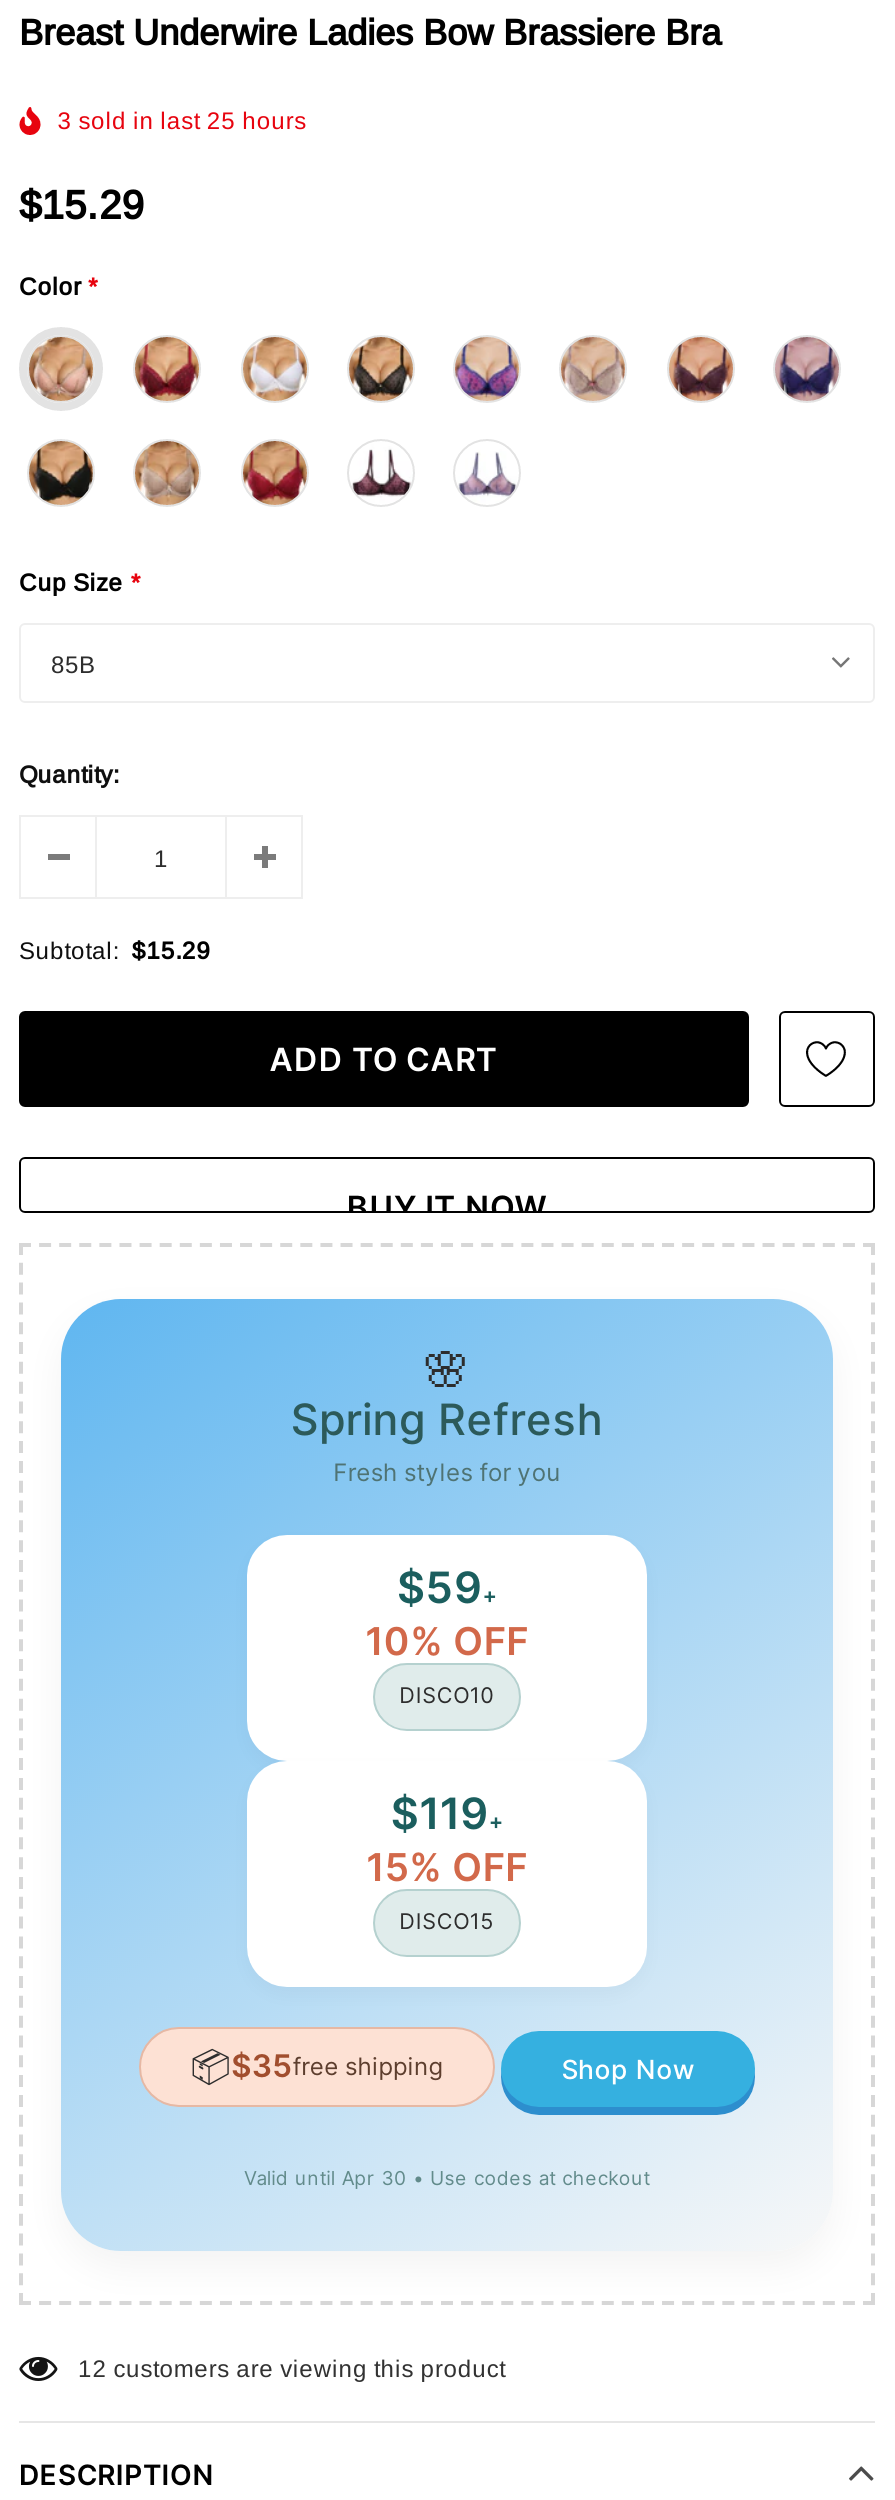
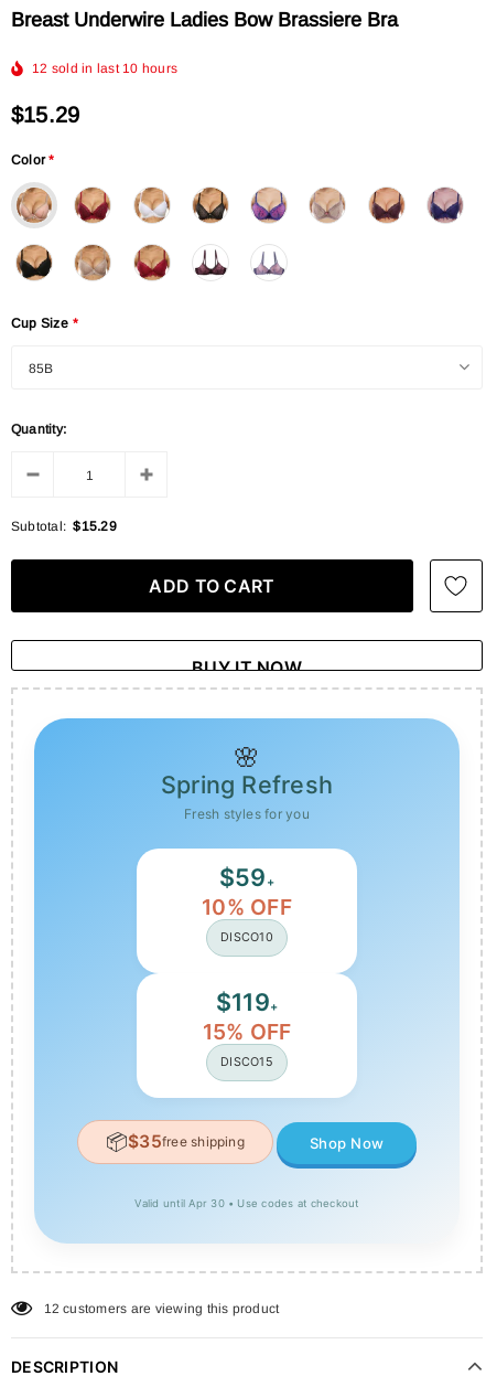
- 3 sold in last 25 hours
+ 12 sold in last 10 hours
